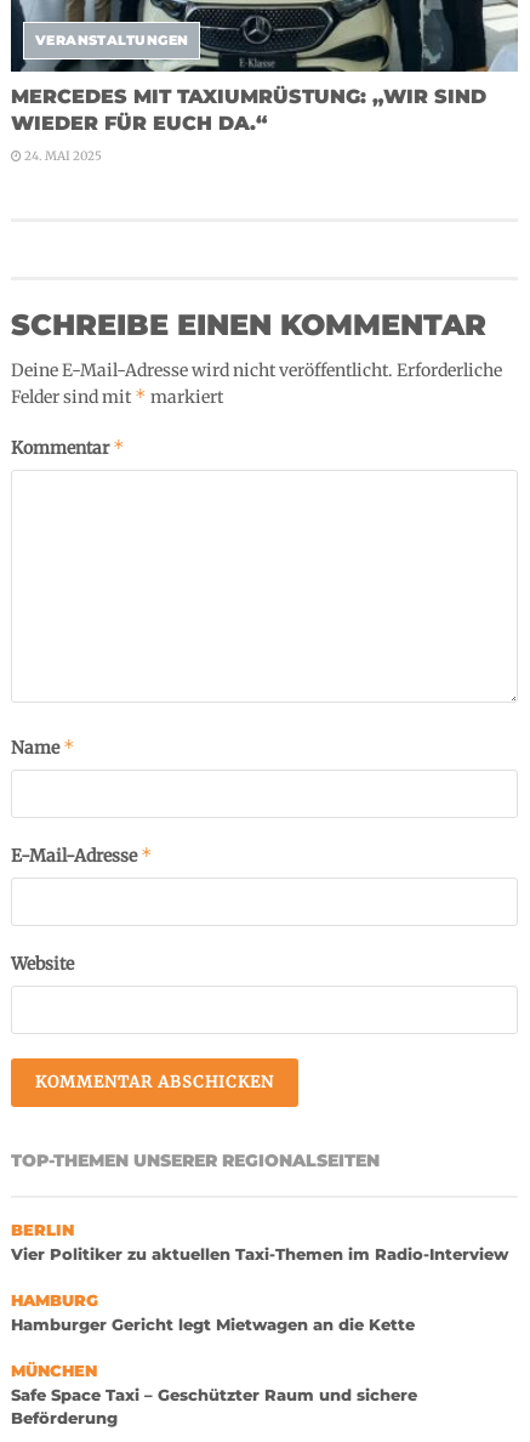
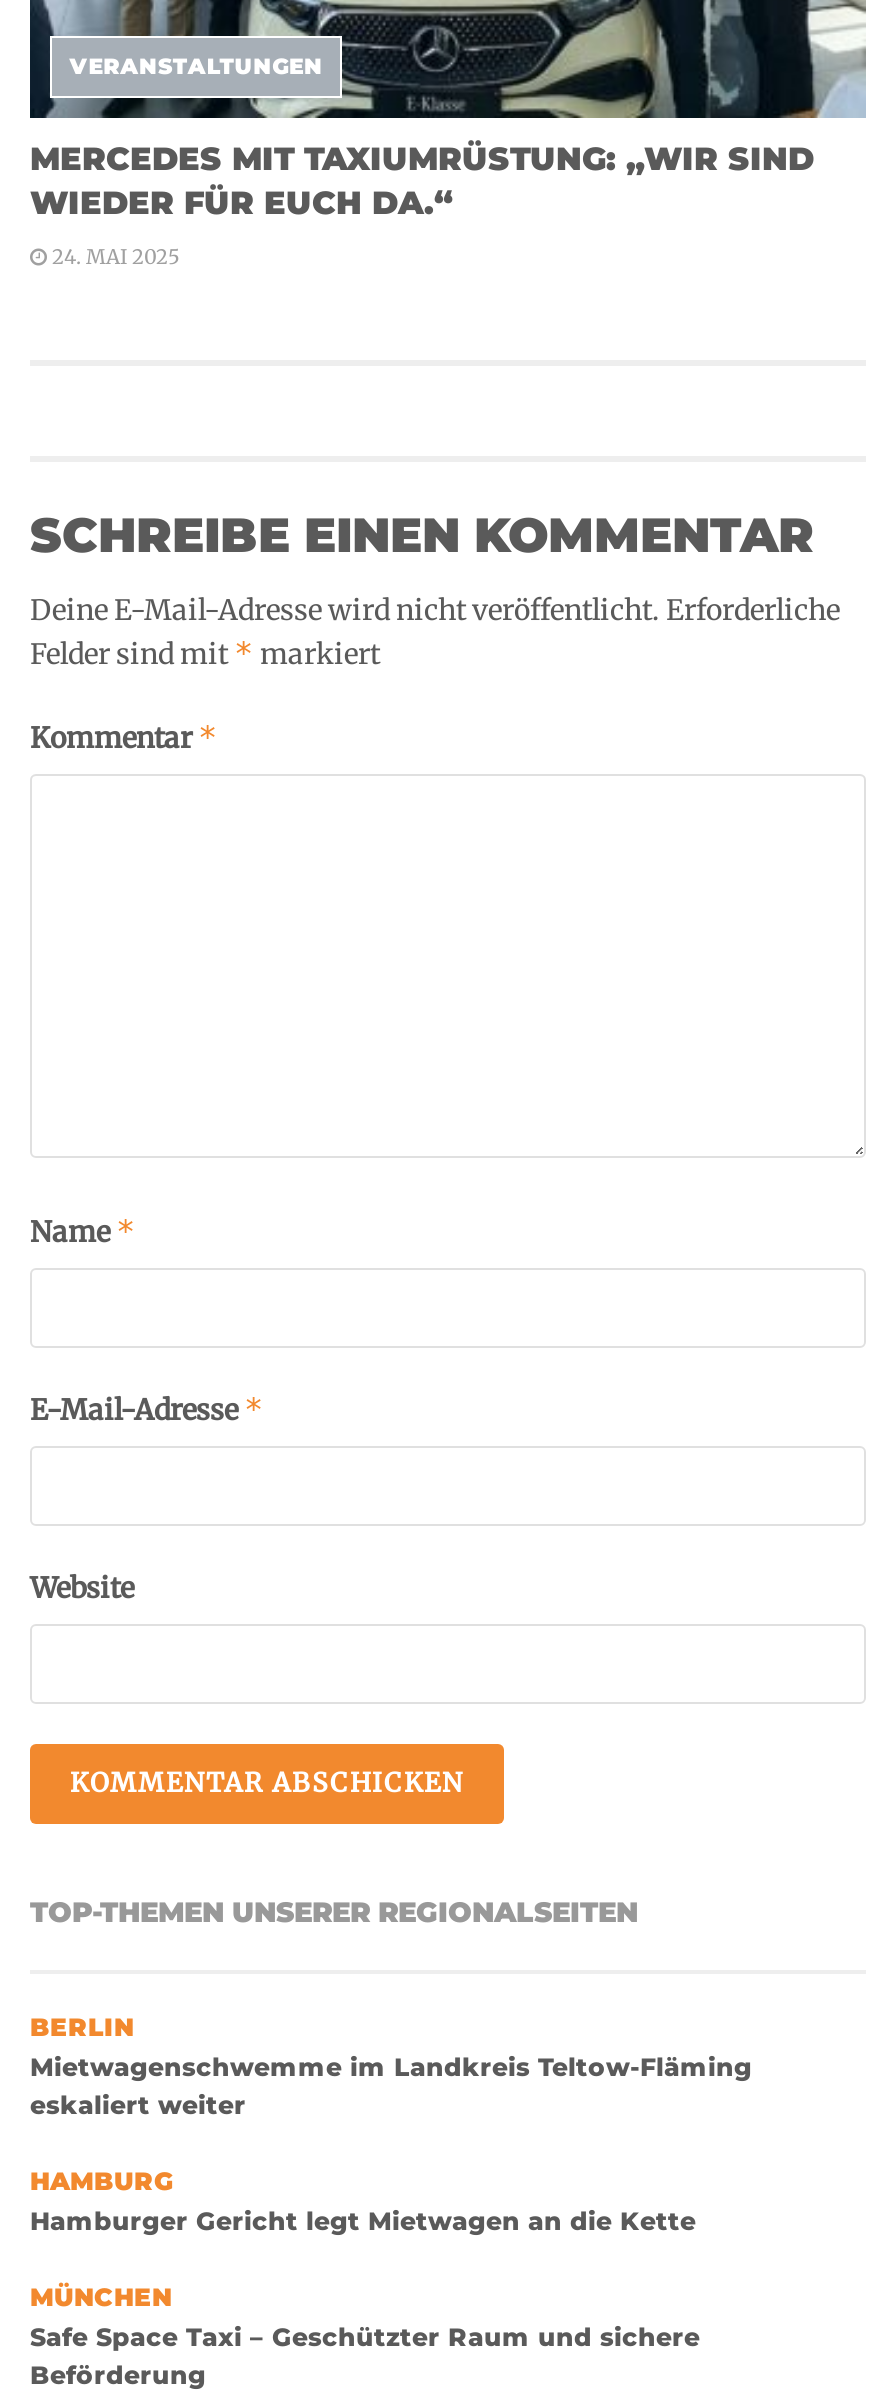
- Vier Politiker zu aktuellen Taxi-Themen im Radio-Interview
+ Mietwagenschwemme im Landkreis Teltow-Fläming
+ eskaliert weiter
